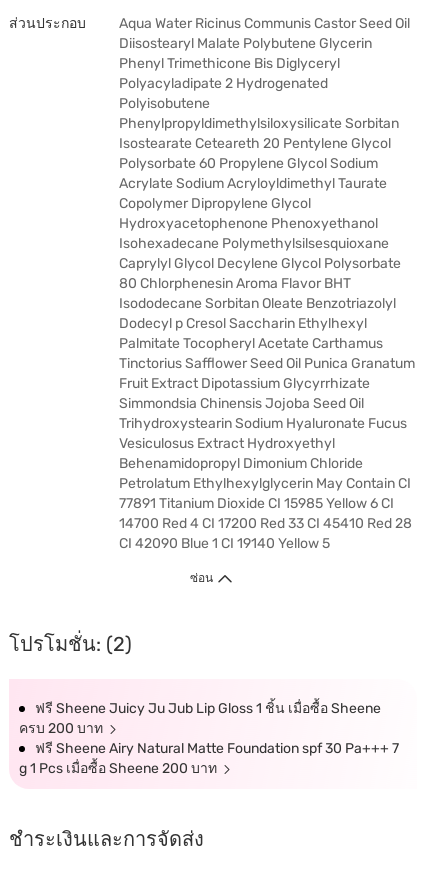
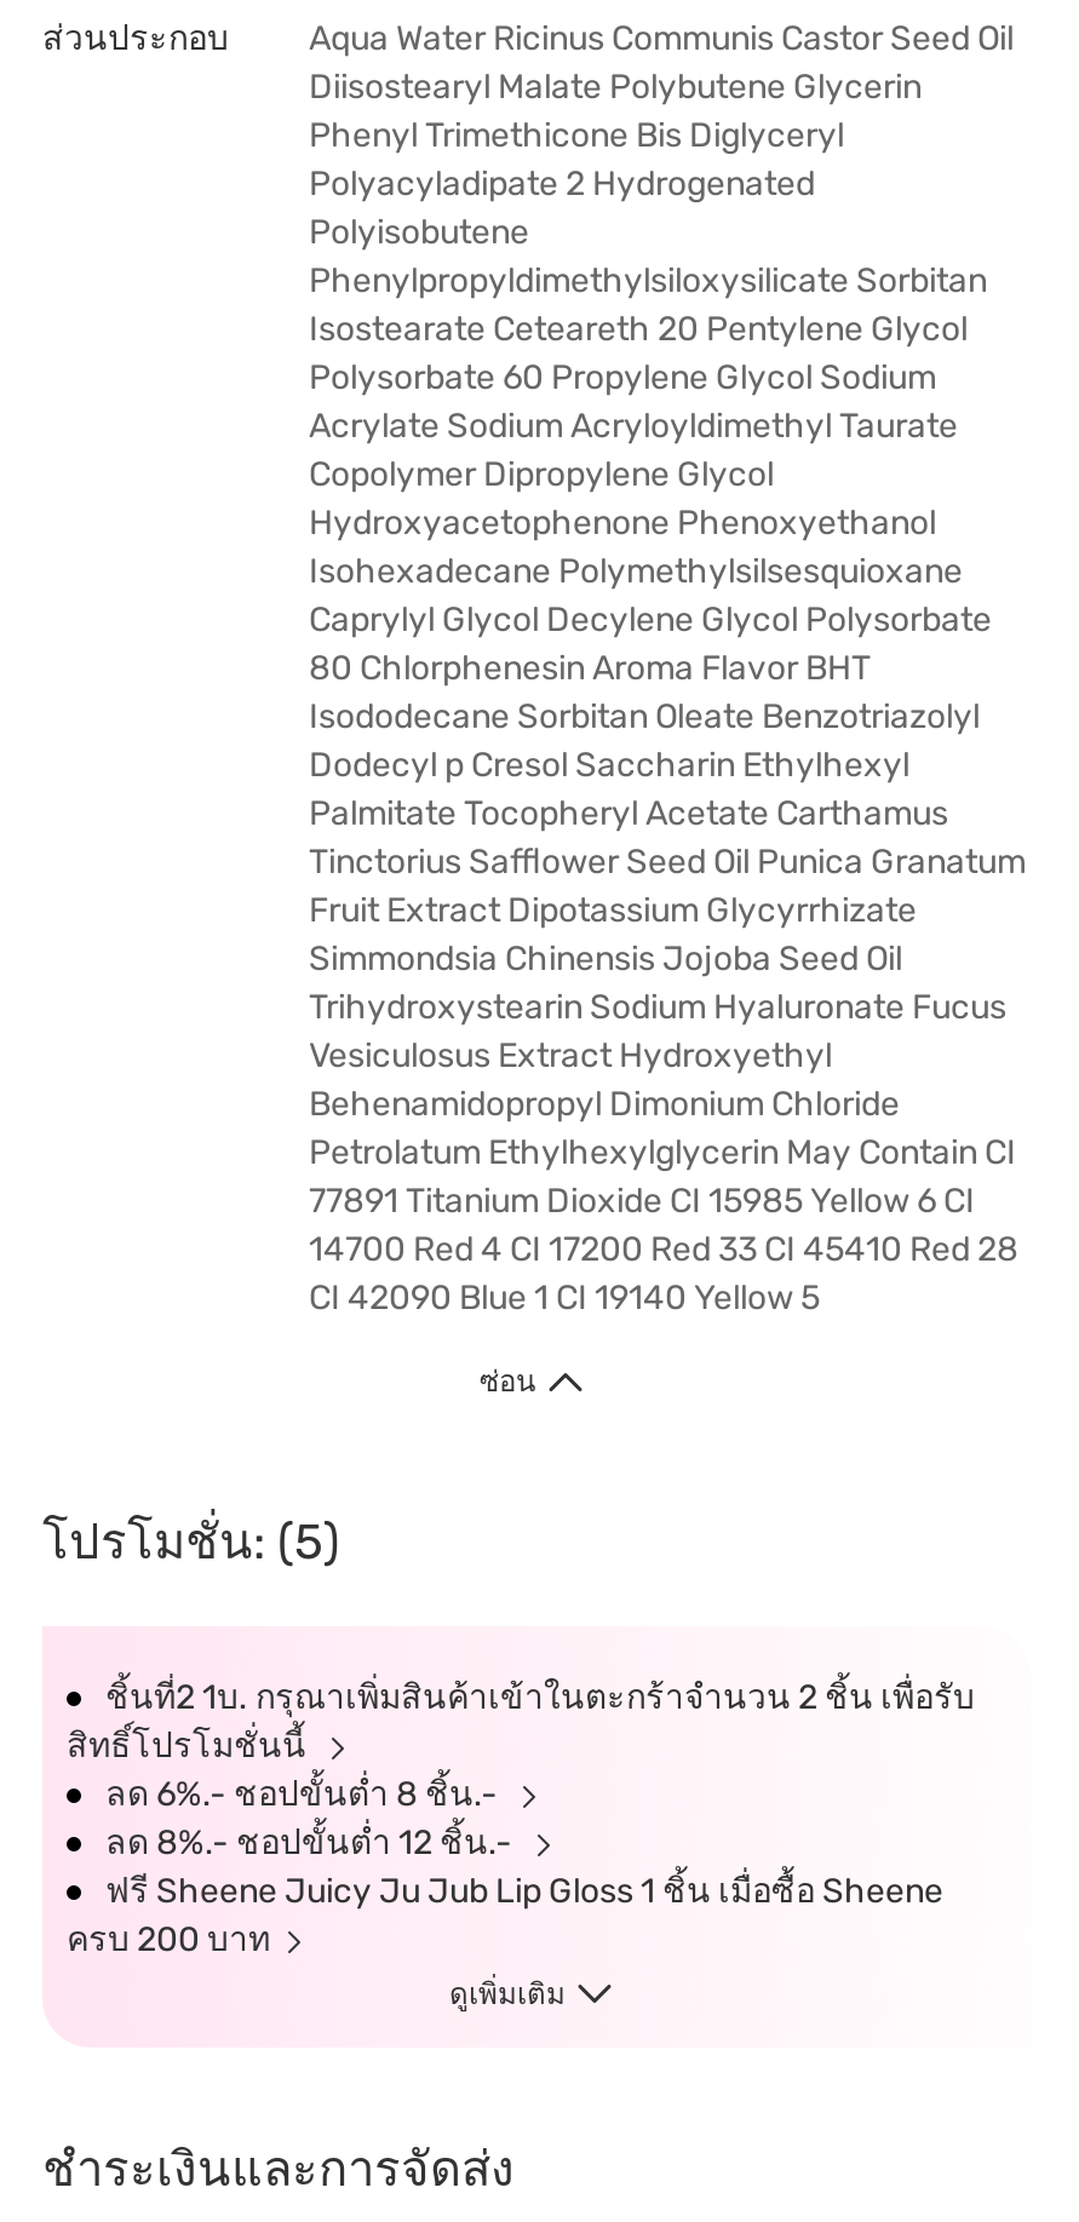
- โปรโมชั่น: (2)
+ โปรโมชั่น: (5)
+ ชิ้นที่2 1บ. กรุณาเพิ่มสินค้าเข้าในตะกร้าจำนวน 2 ชิ้น เพื่อรับ
+ สิทธิ์โปรโมชั่นนี้
+ ลด 6%.- ชอปขั้นต่ำ 8 ชิ้น.-
+ ลด 8%.- ชอปขั้นต่ำ 12 ชิ้น.-

moved down: ฟรี Sheene Juicy Ju Jub Lip Gloss 1 ชิ้น เมื่อซื้อ Sheene | ครบ 200 บาท

- ฟรี Sheene Airy Natural Matte Foundation spf 30 Pa+++ 7
- g 1 Pcs เมื่อซื้อ Sheene 200 บาท
+ ดูเพิ่มเติม
